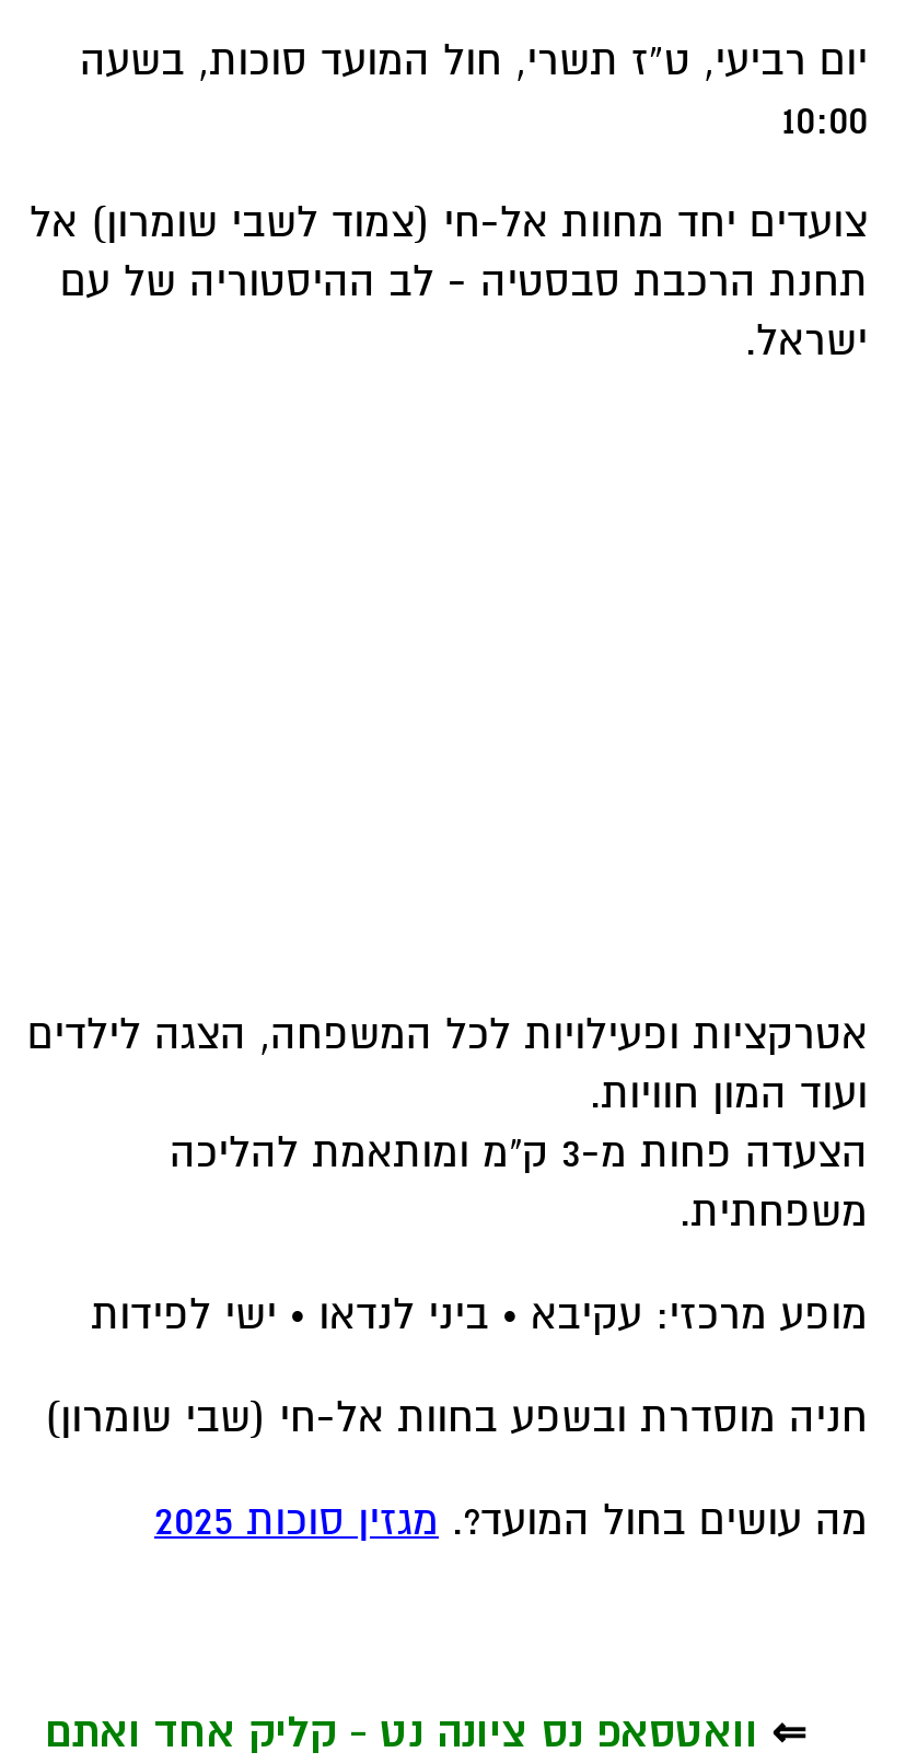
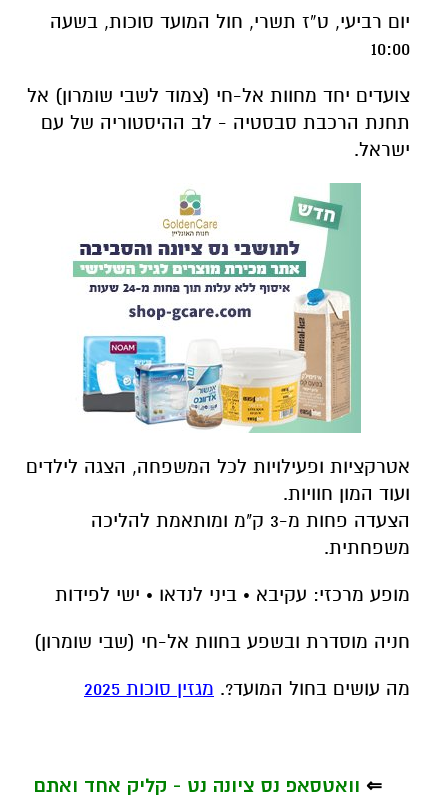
+ [image]
